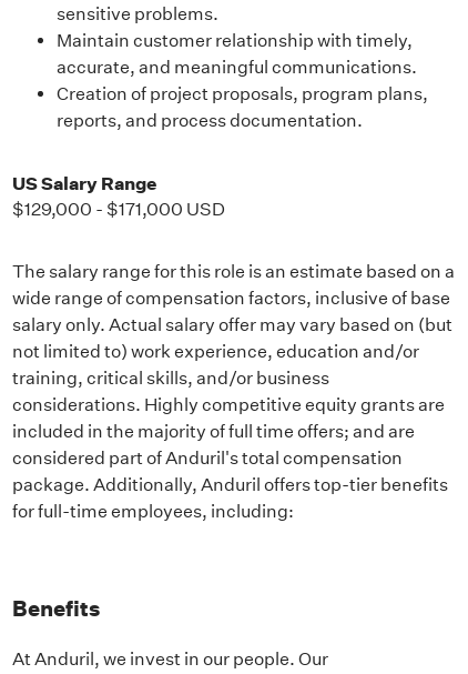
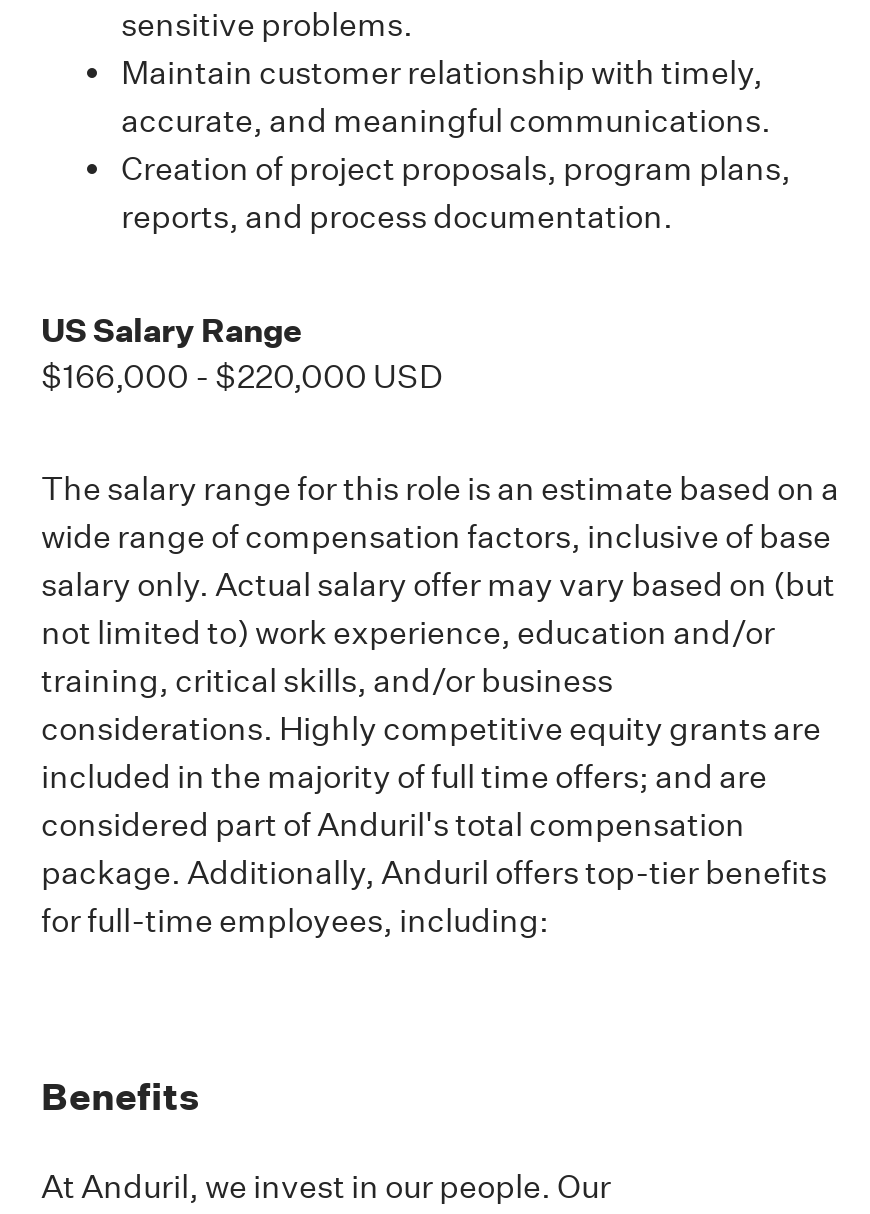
- $129,000 - $171,000 USD
+ $166,000 - $220,000 USD
